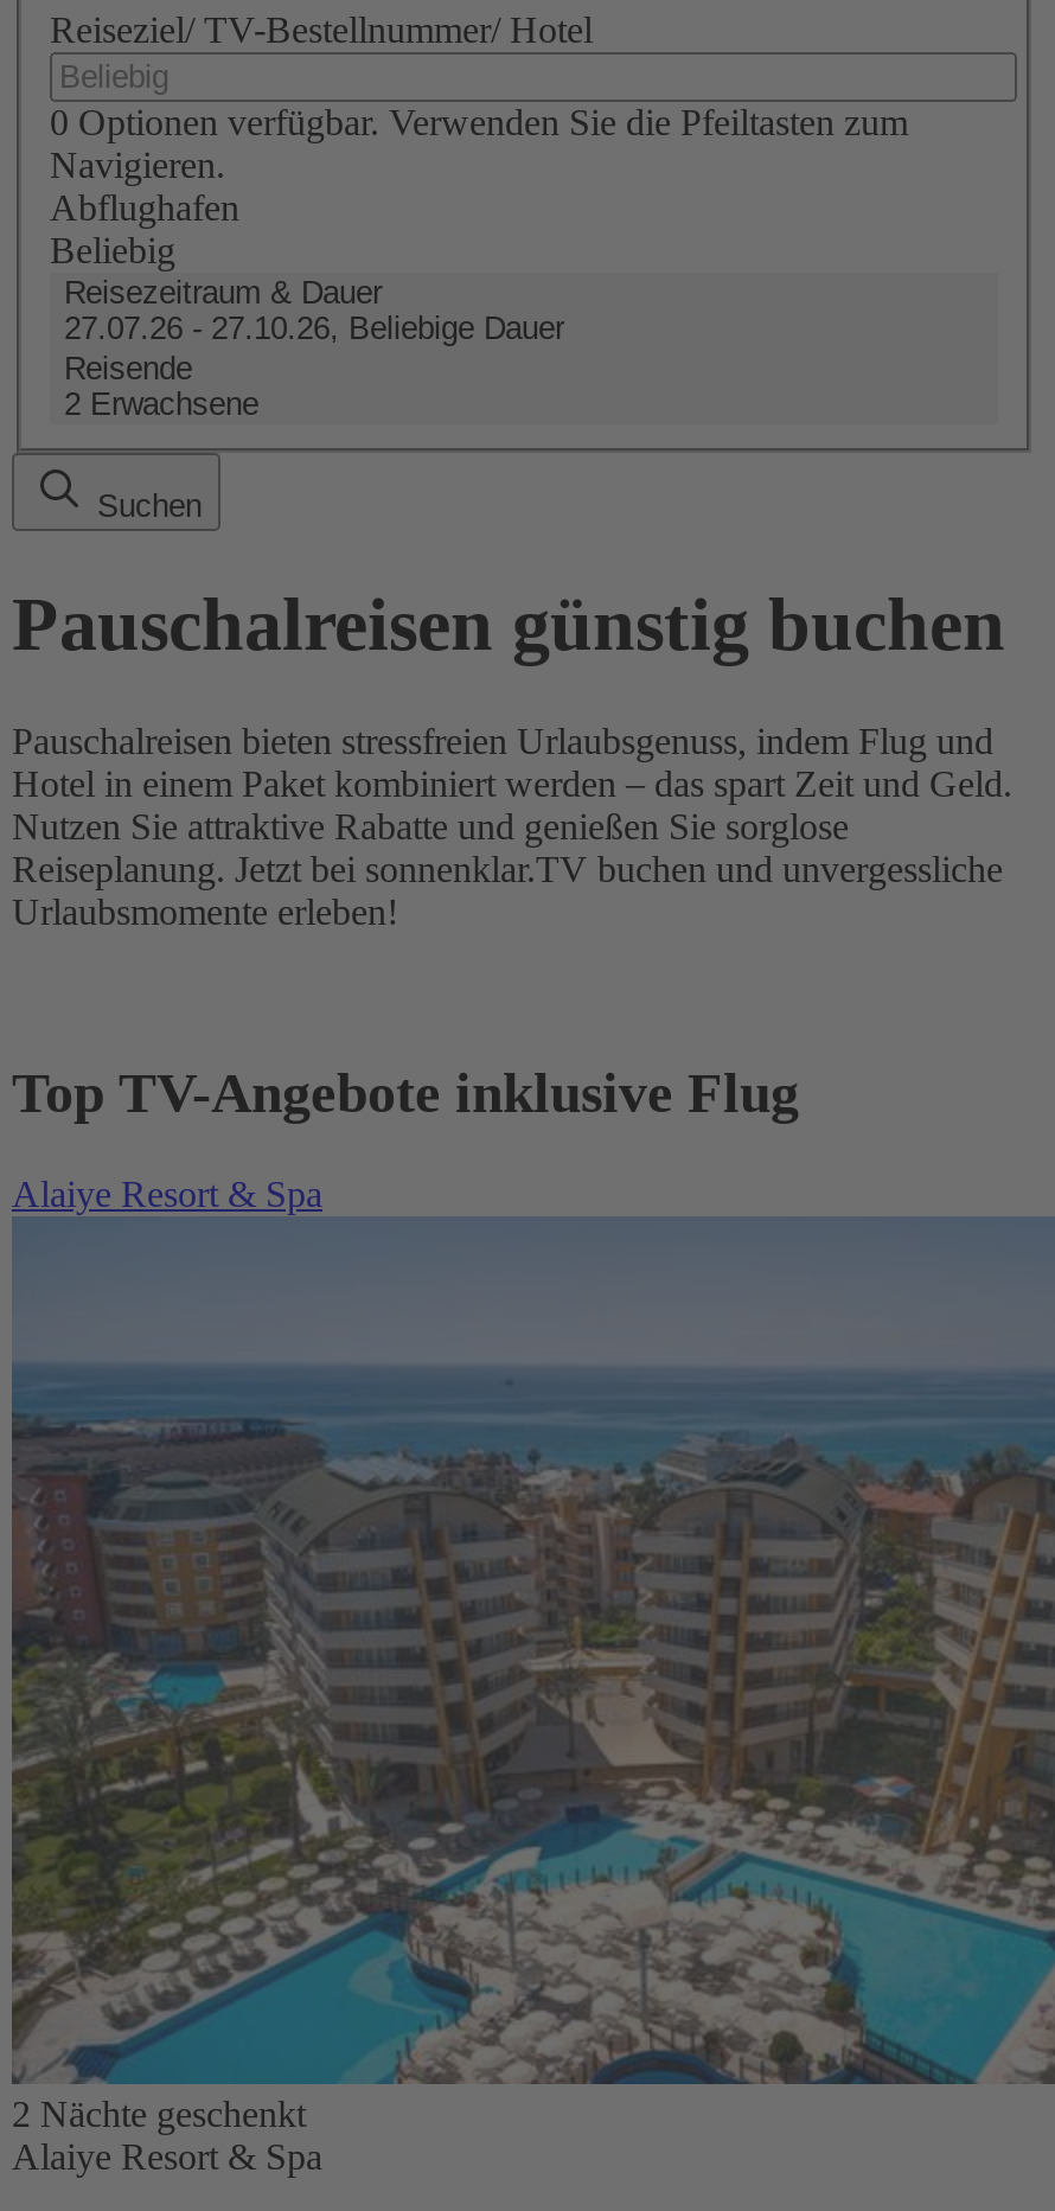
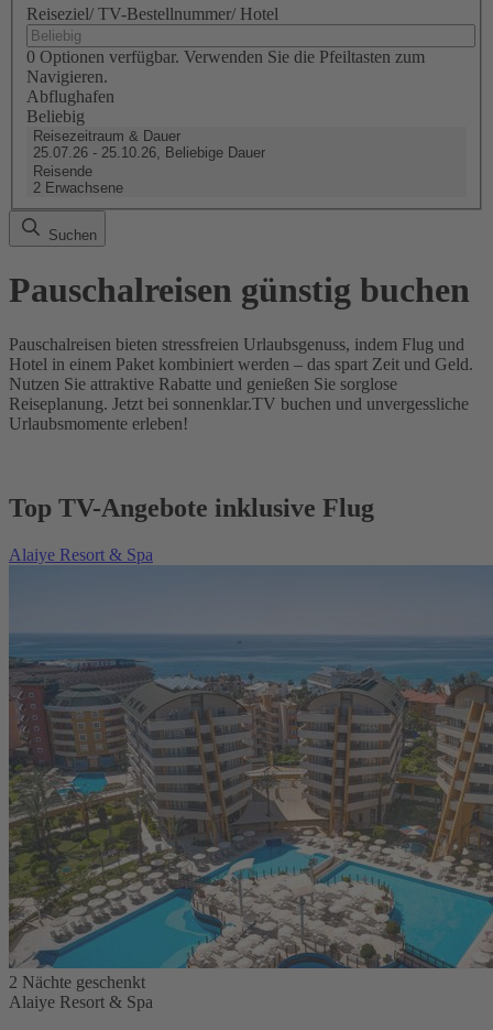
- 27.07.26 - 27.10.26, Beliebige Dauer
+ 25.07.26 - 25.10.26, Beliebige Dauer
